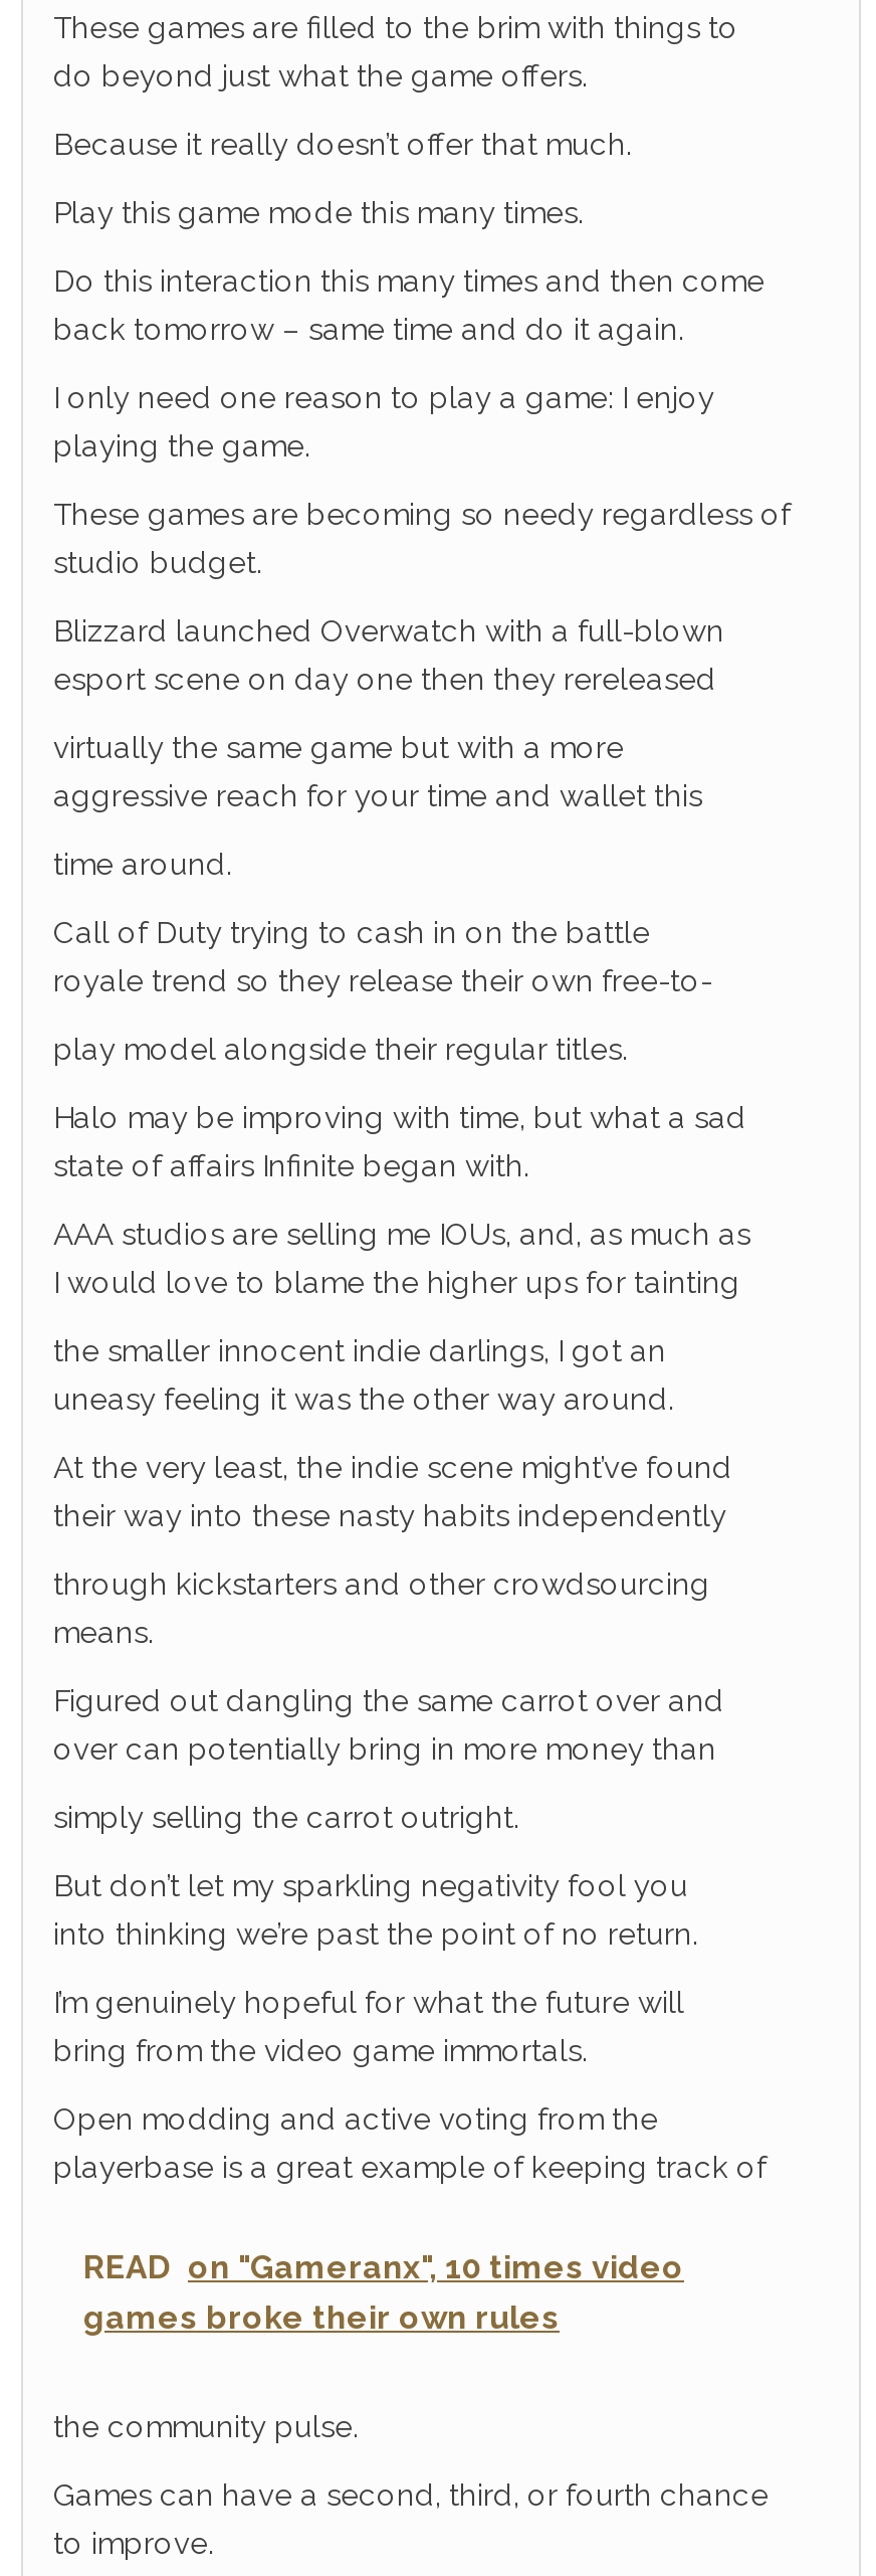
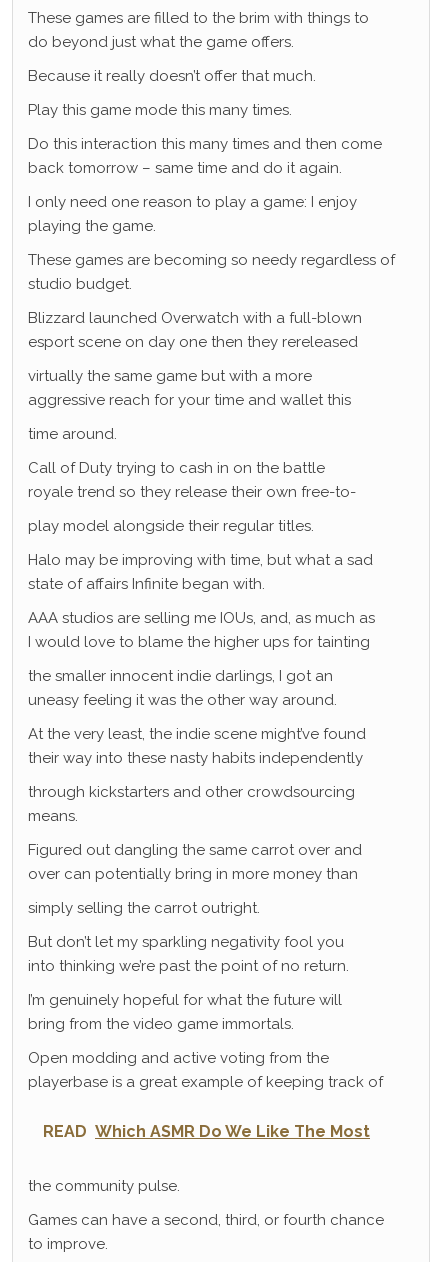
- READ on "Gameranx", 10 times video
- games broke their own rules
+ READ Which ASMR Do We Like The Most
